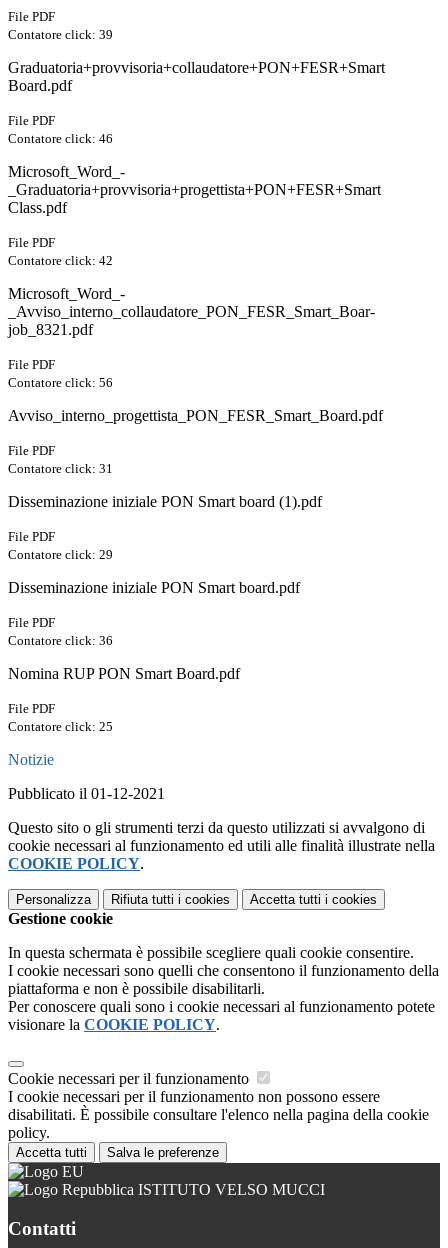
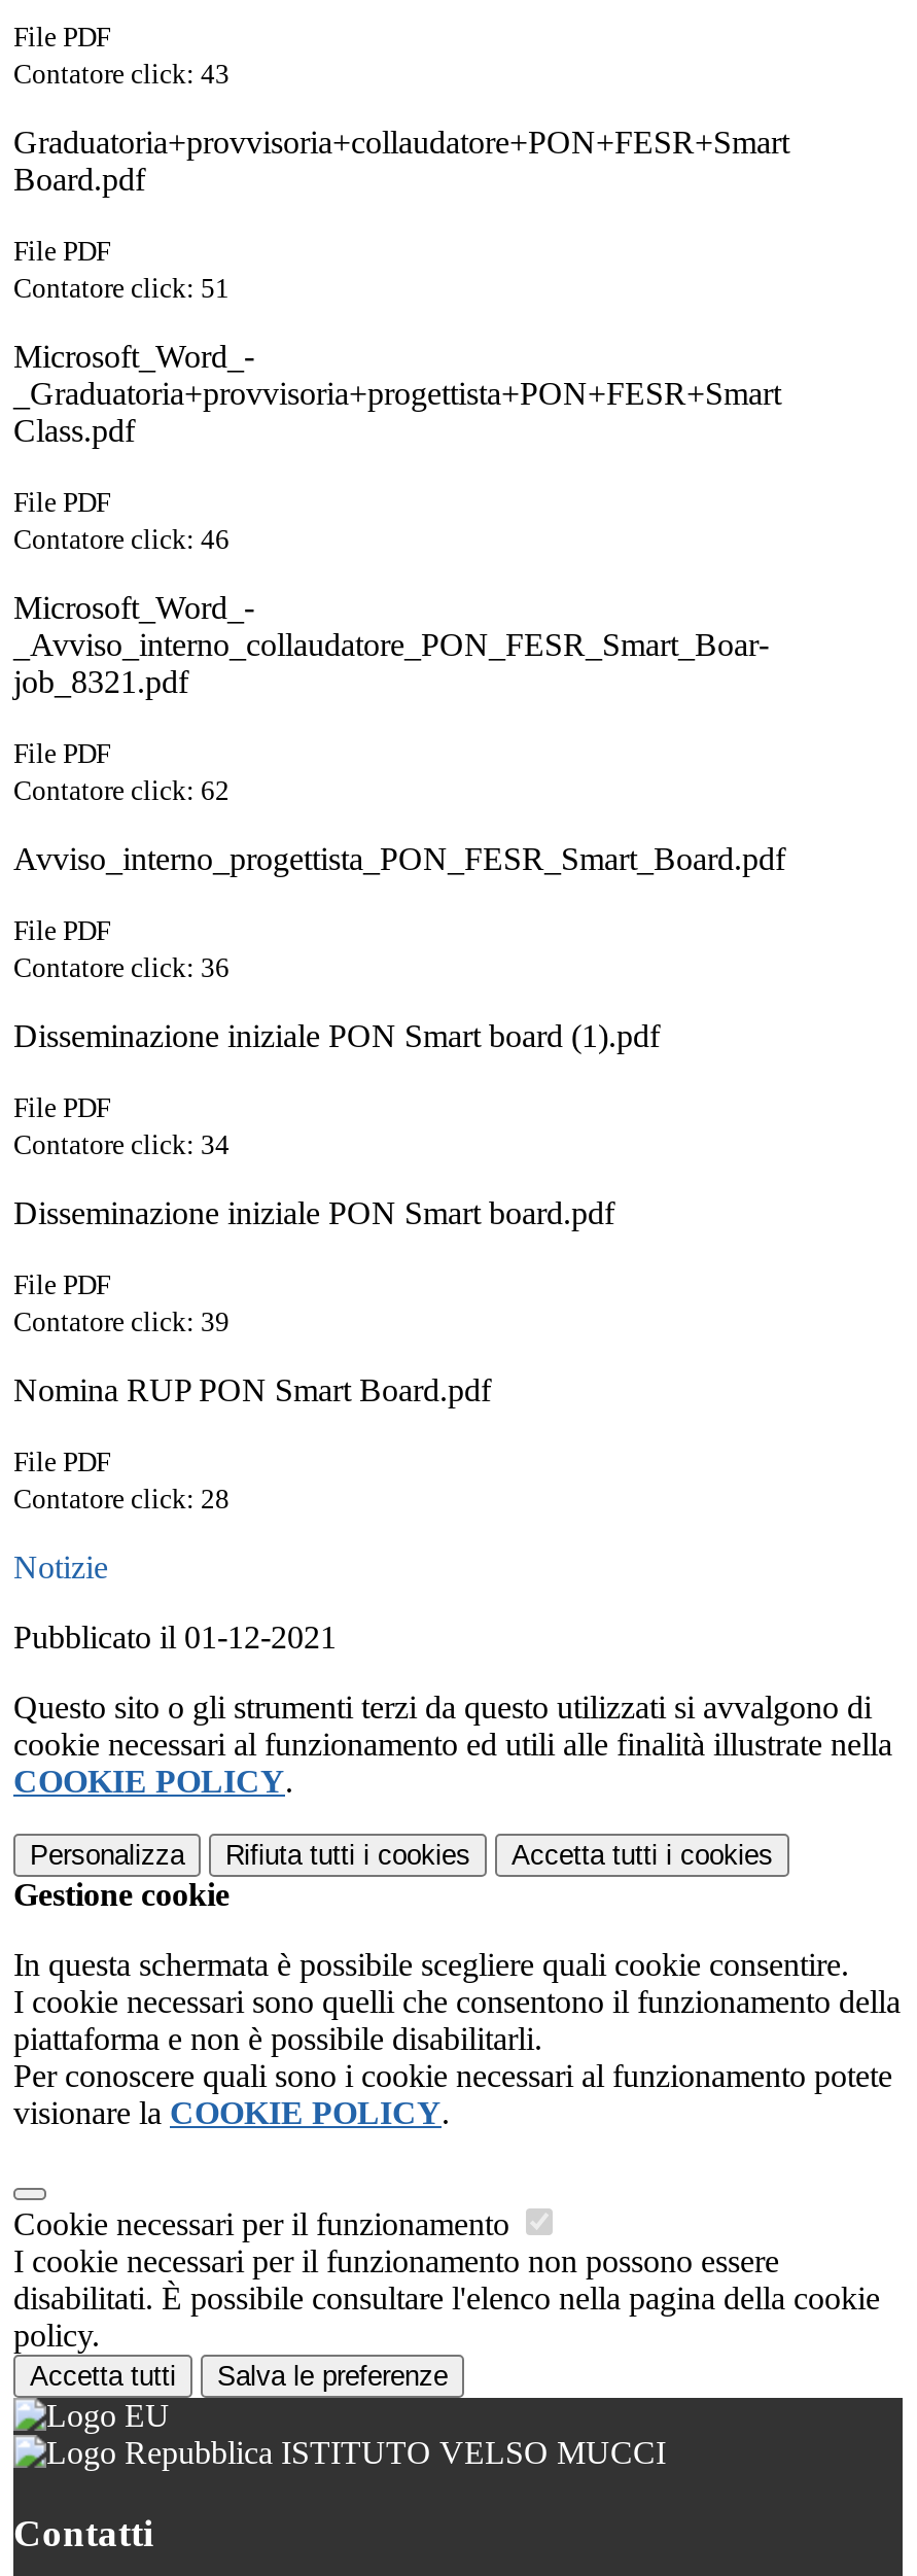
moved down: Contatore click: 39

+ Contatore click: 43

moved down: Contatore click: 46

+ Contatore click: 51

- Contatore click: 42

- Contatore click: 56
+ Contatore click: 62

- Contatore click: 31

- Contatore click: 29
+ Contatore click: 34

moved up: Contatore click: 36

- Contatore click: 25
+ Contatore click: 28
